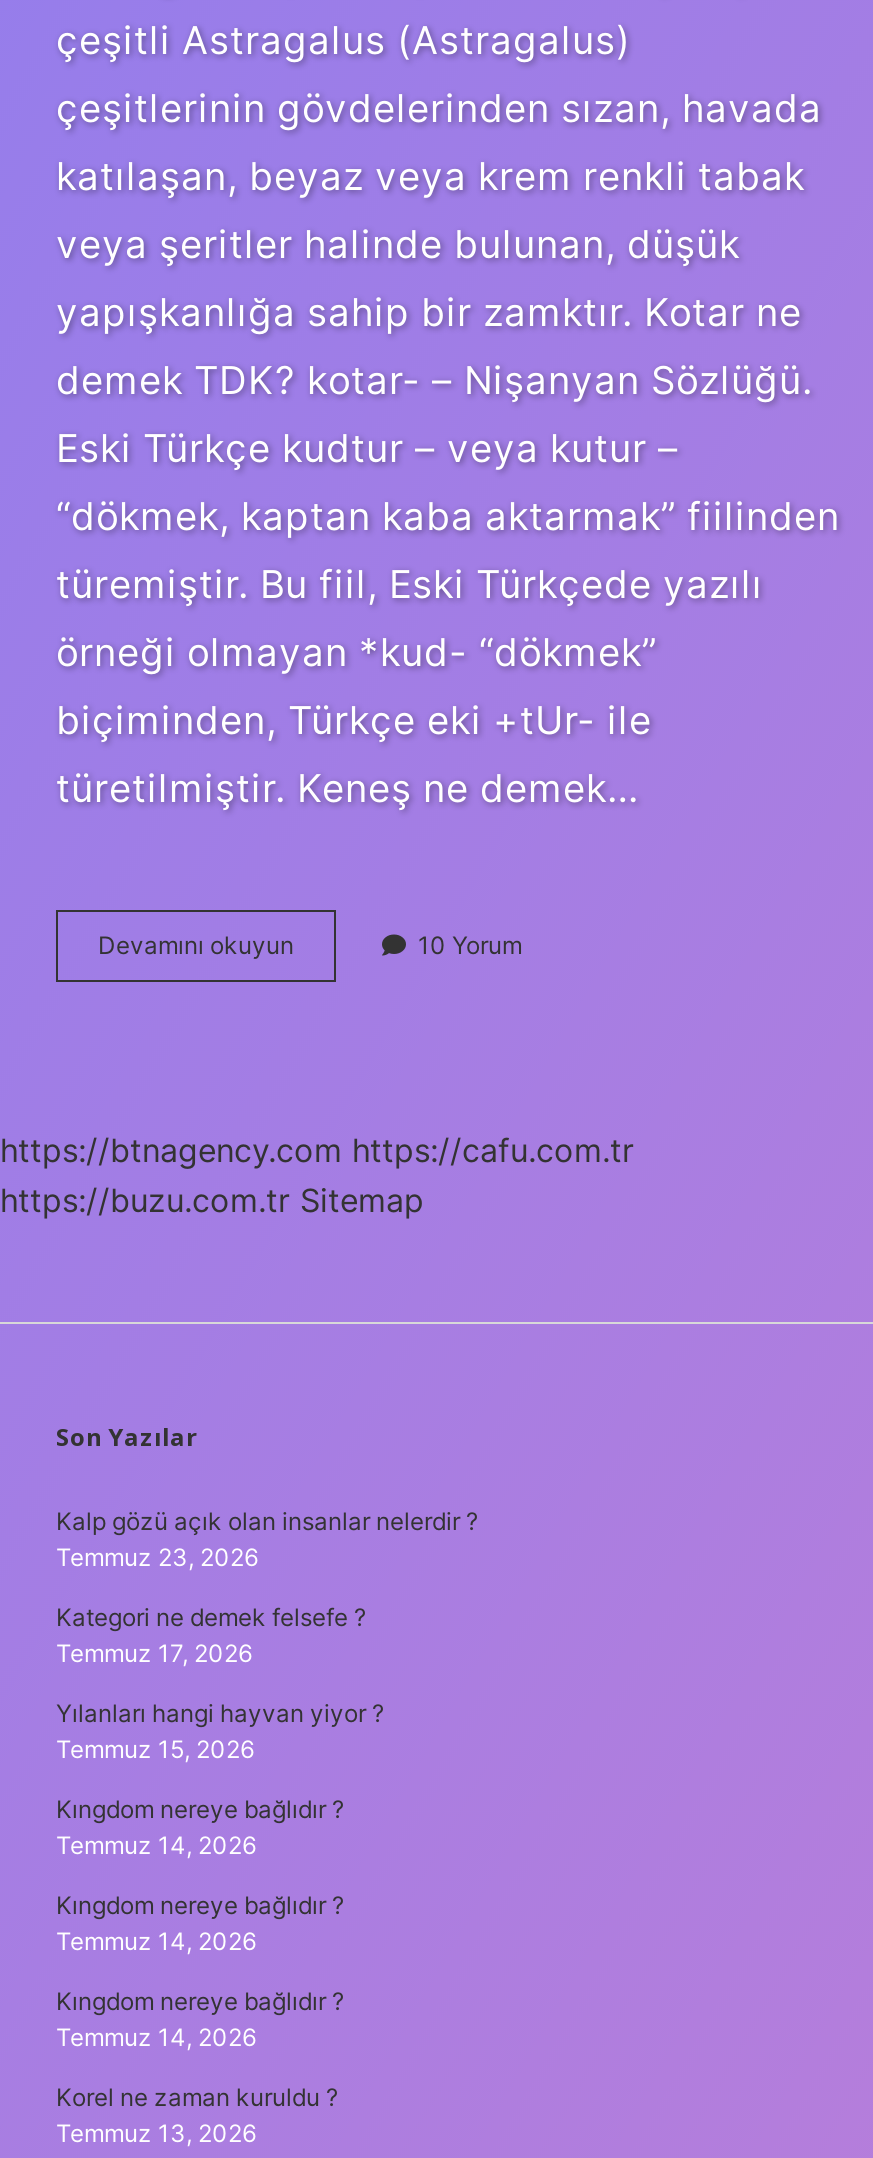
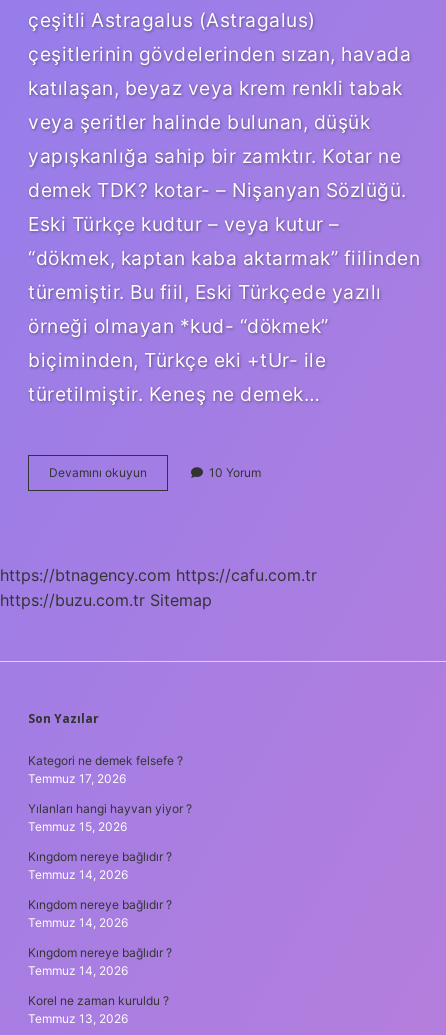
- Kalp gözü açık olan insanlar nelerdir ?
- Temmuz 23, 2026
